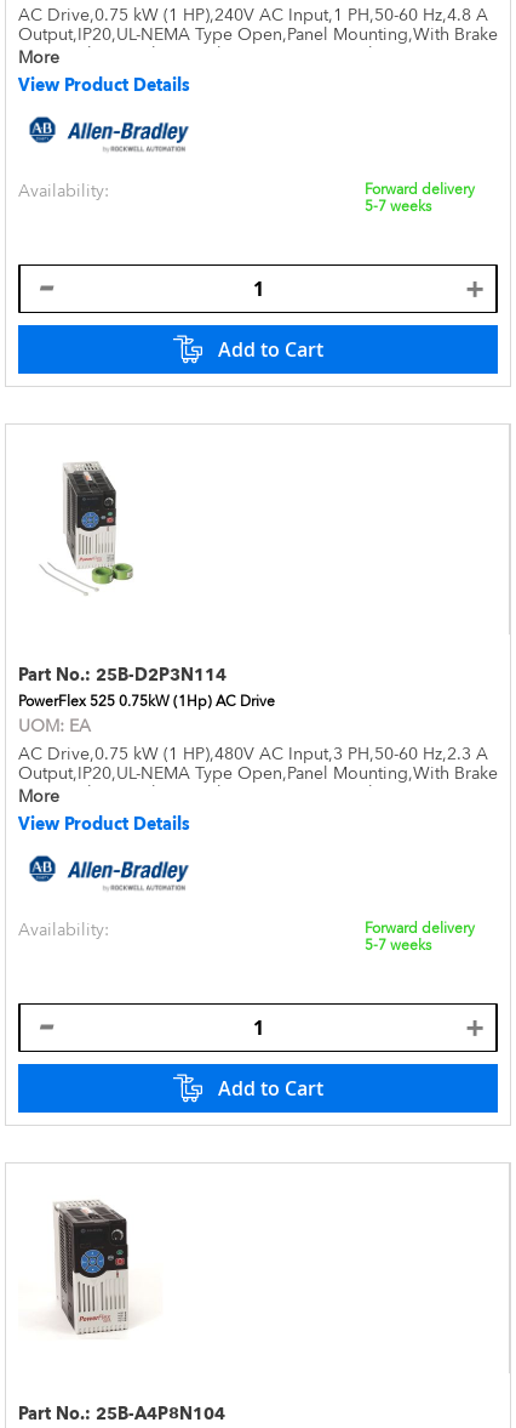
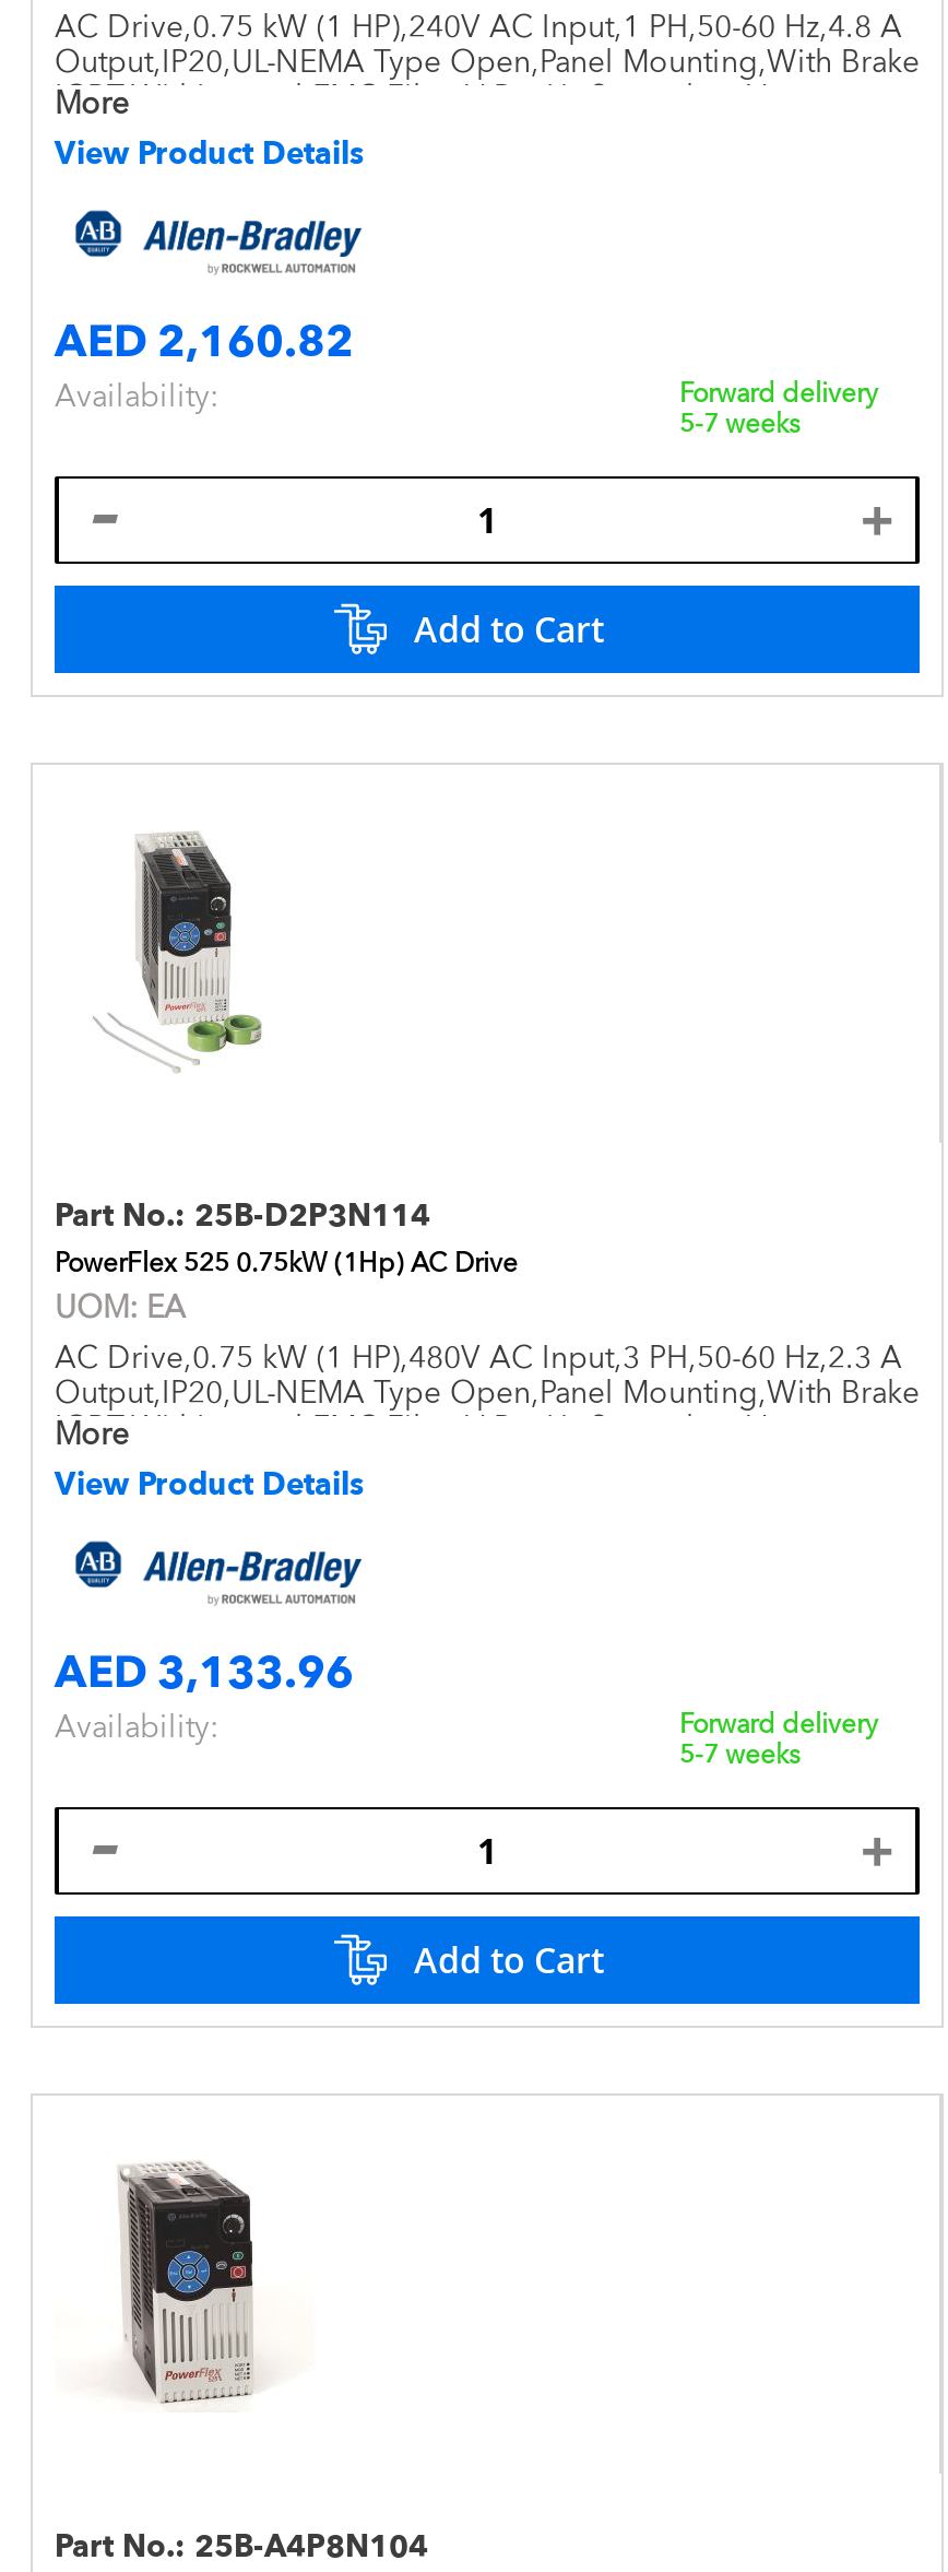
+ AED 2,160.82

moved down: Availability: | Forward delivery | 5-7 weeks

+ AED 3,133.96

moved down: Availability: | Forward delivery | 5-7 weeks
